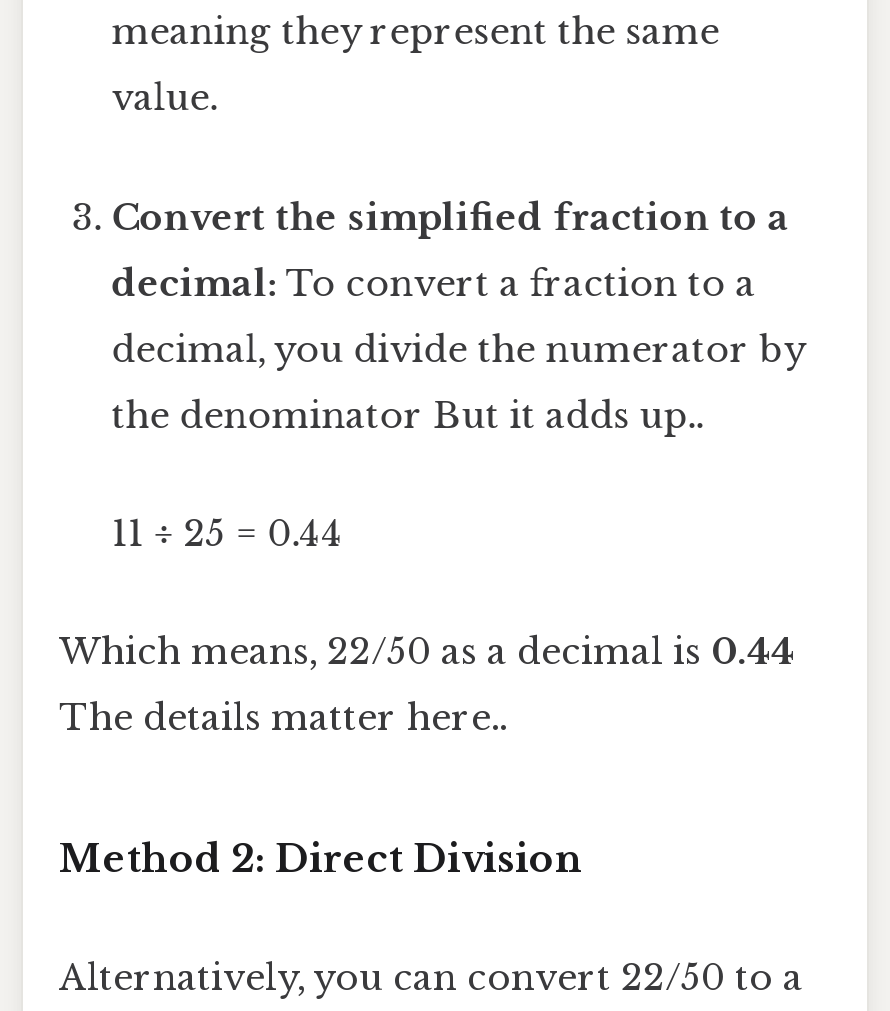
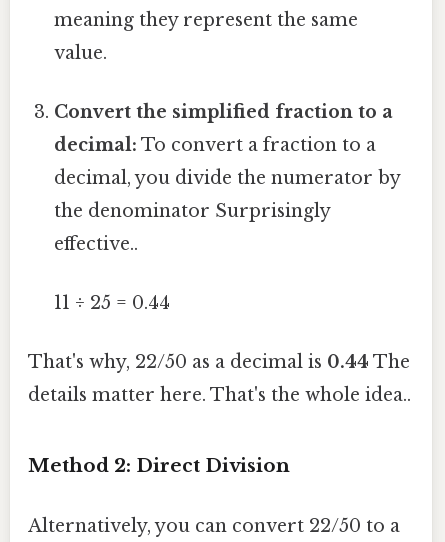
- the denominator But it adds up..
+ the denominator Surprisingly
+ effective..

- Which means, 22/50 as a decimal is 0.44
+ That's why, 22/50 as a decimal is 0.44 The

- The details matter here..
+ details matter here. That's the whole idea..
